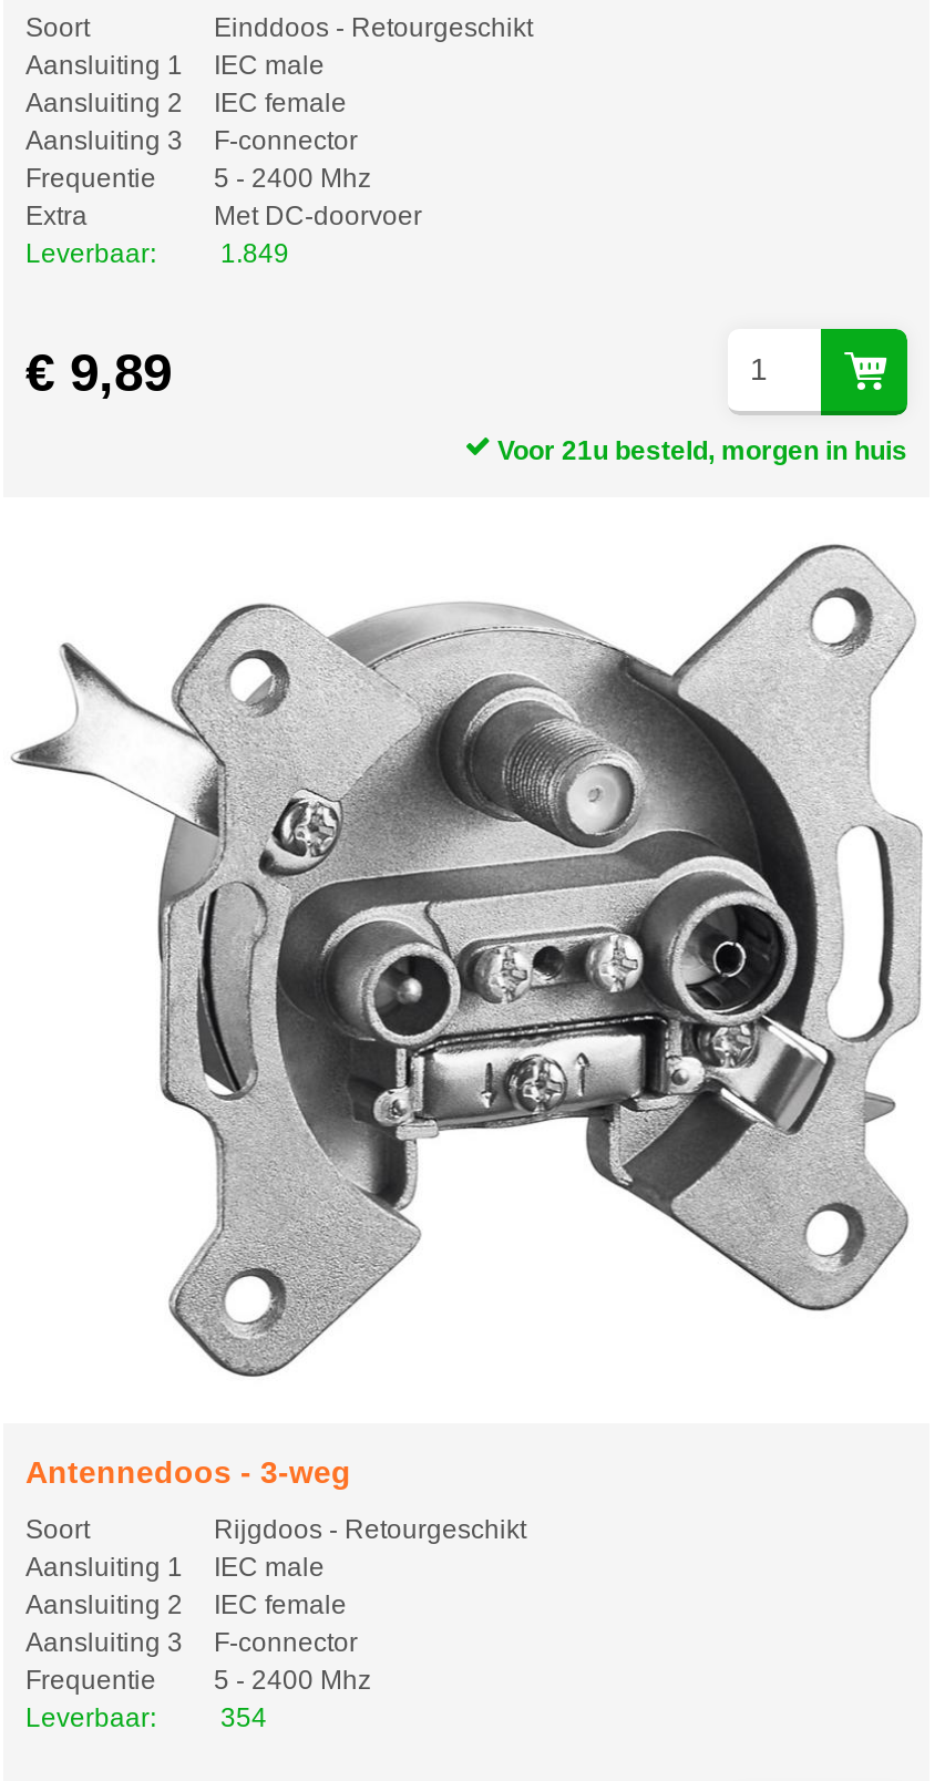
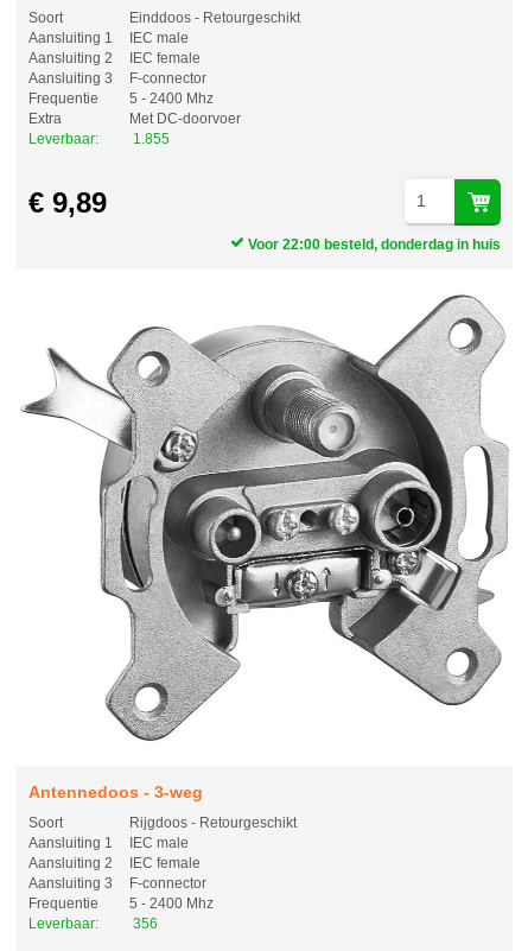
- 1.849
+ 1.855

- Voor 21u besteld, morgen in huis
+ Voor 22:00 besteld, donderdag in huis

- 354
+ 356
